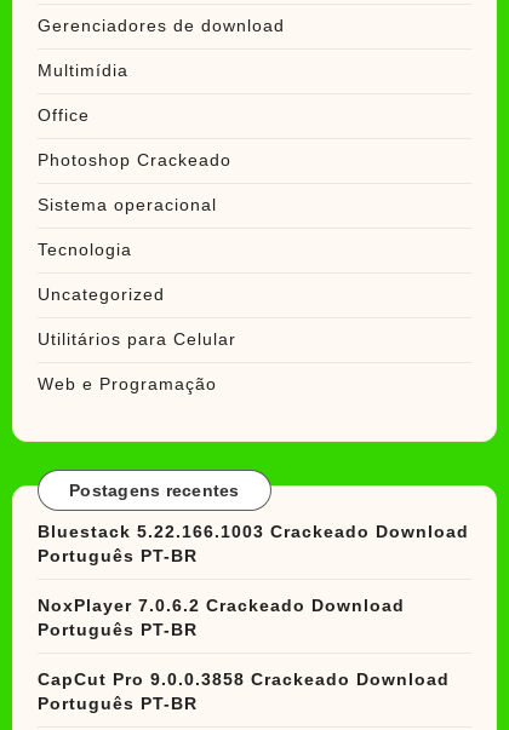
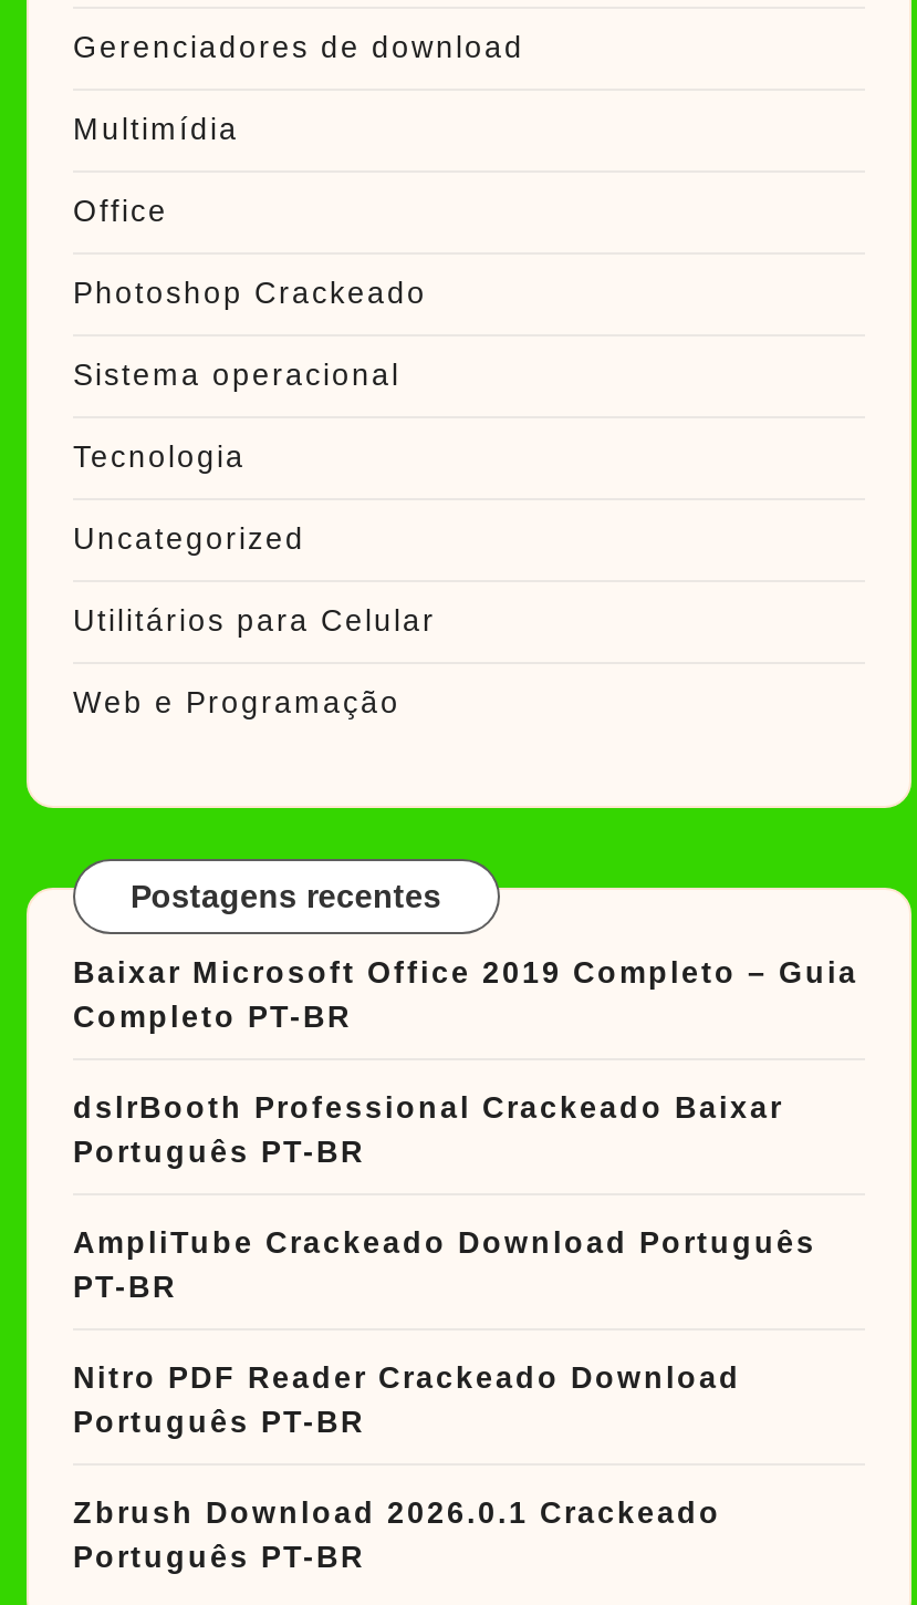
- Bluestack 5.22.166.1003 Crackeado Download
+ Baixar Microsoft Office 2019 Completo – Guia
+ Completo PT-BR
+ dslrBooth Professional Crackeado Baixar

- NoxPlayer 7.0.6.2 Crackeado Download
+ AmpliTube Crackeado Download Português
+ PT-BR
+ Nitro PDF Reader Crackeado Download

- CapCut Pro 9.0.0.3858 Crackeado Download
+ Zbrush Download 2026.0.1 Crackeado
